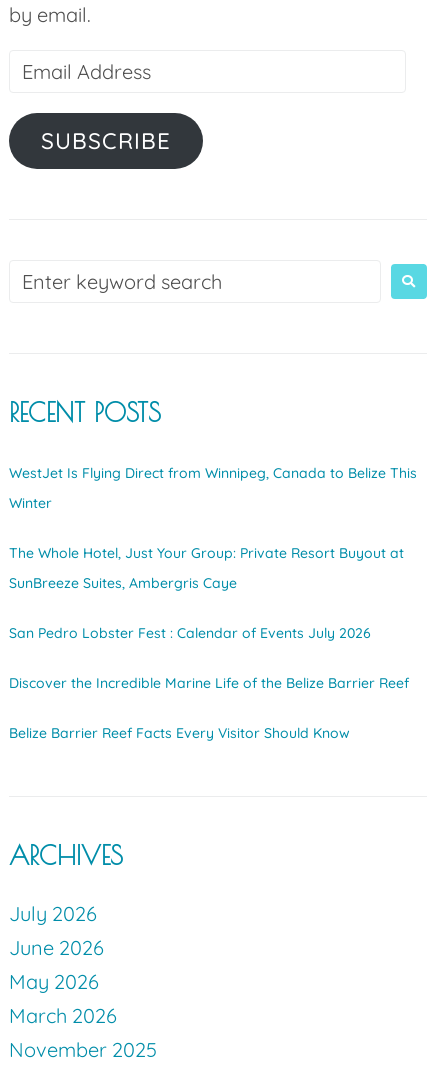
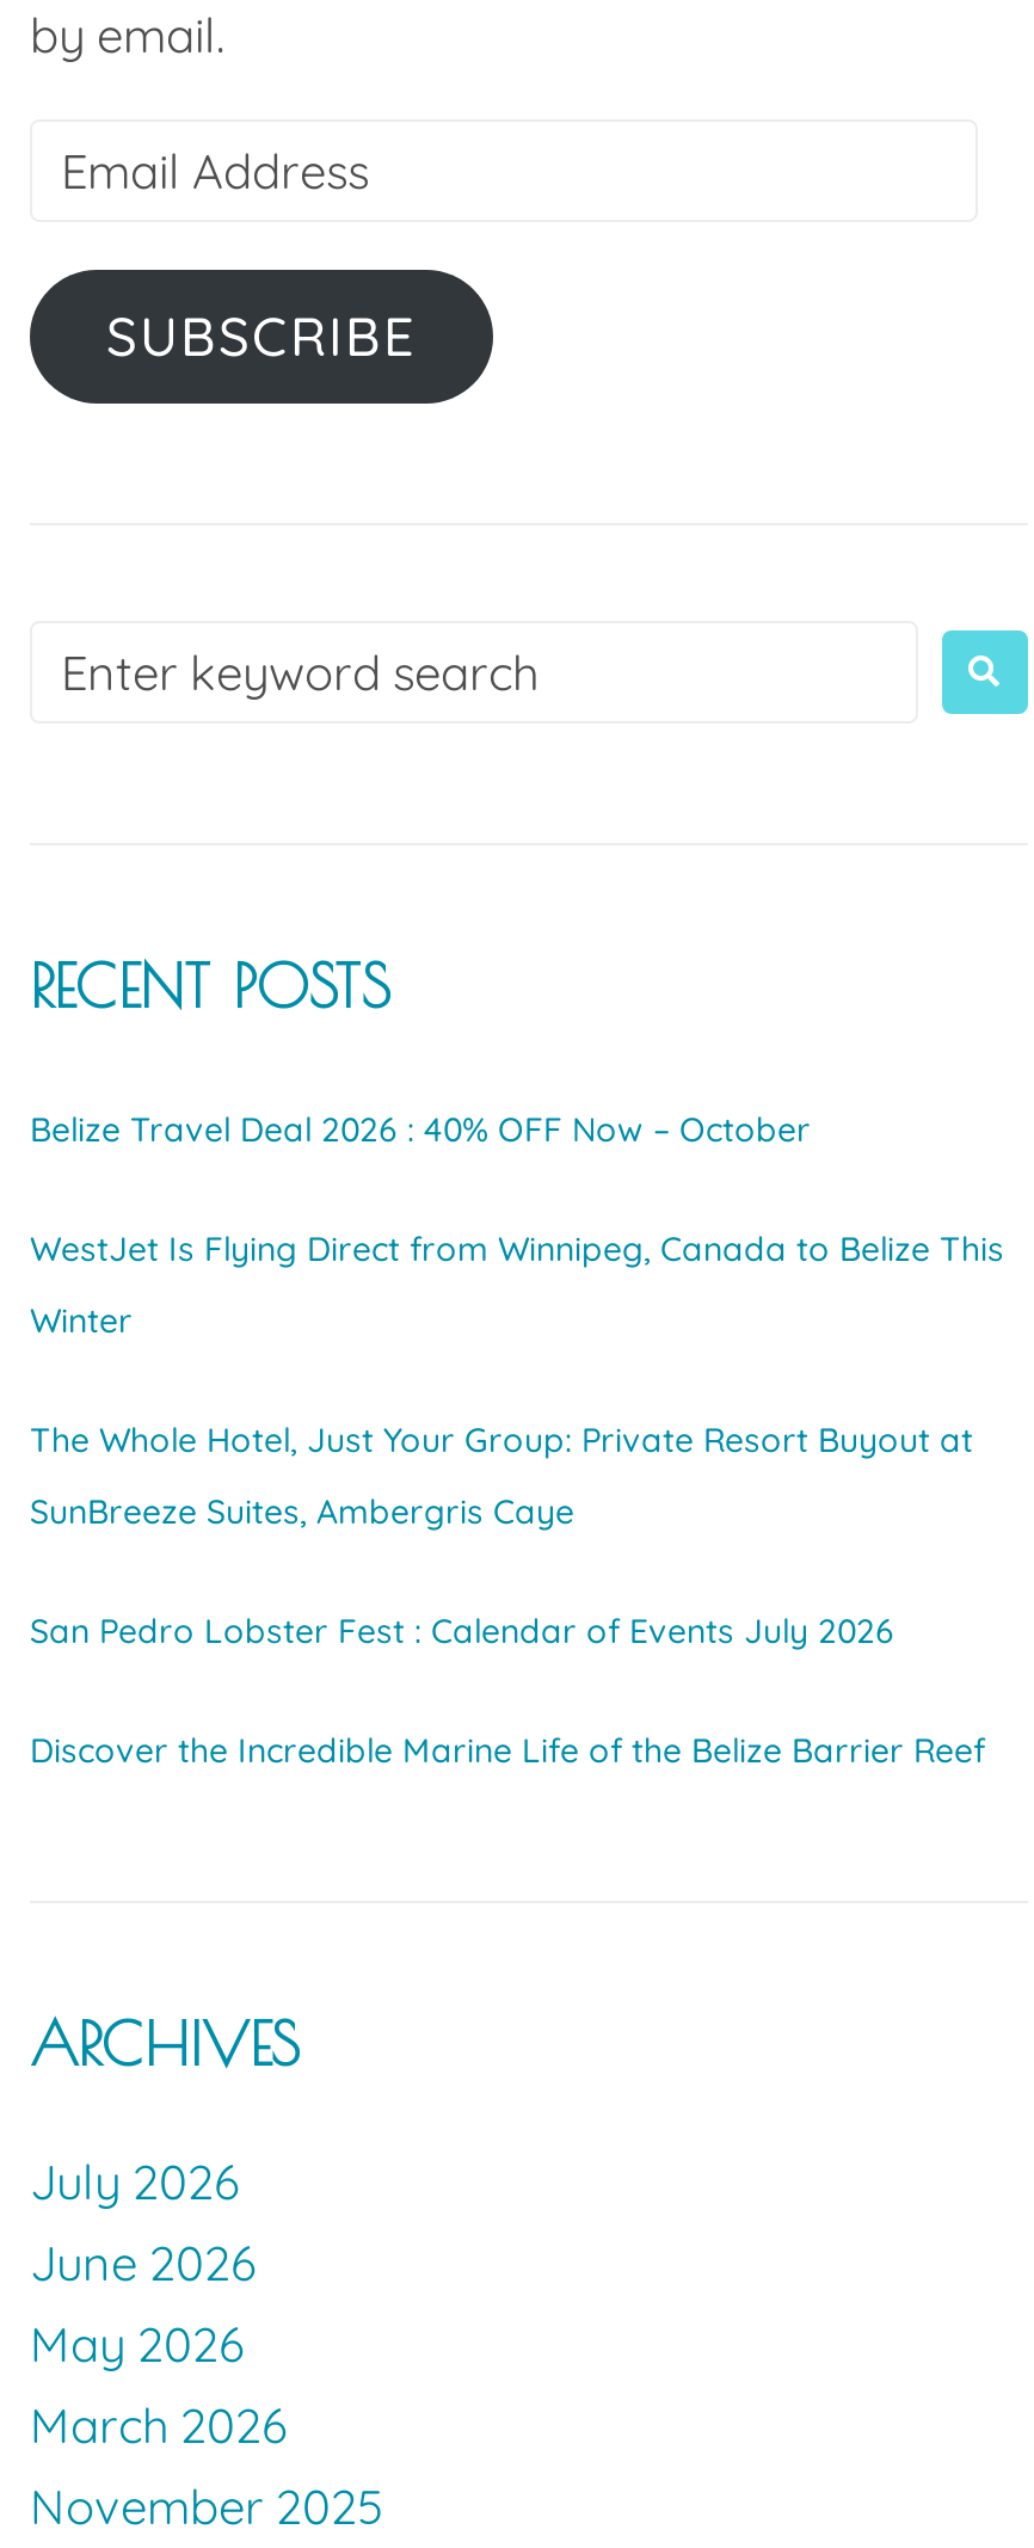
+ Belize Travel Deal 2026 : 40% OFF Now – October

moved down: WestJet Is Flying Direct from Winnipeg, Canada to Belize This | Winter | The Whole Hotel, Just Your Group: Private Resort Buyout at | SunBreeze Suites, Ambergris Caye | San Pedro Lobster Fest : Calendar of Events July 2026 | Discover the Incredible Marine Life of the Belize Barrier Reef

- Belize Barrier Reef Facts Every Visitor Should Know
